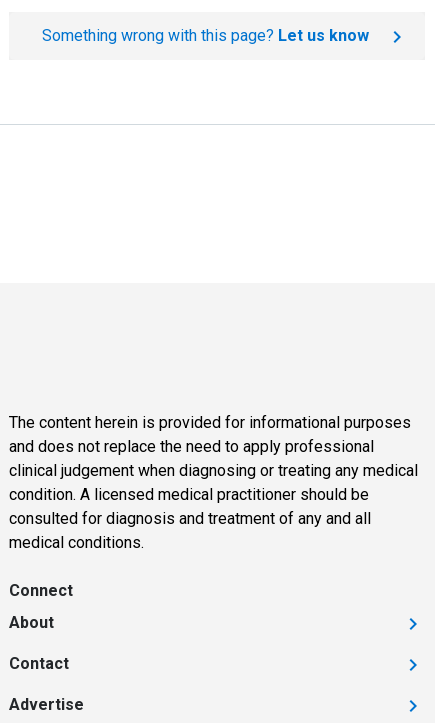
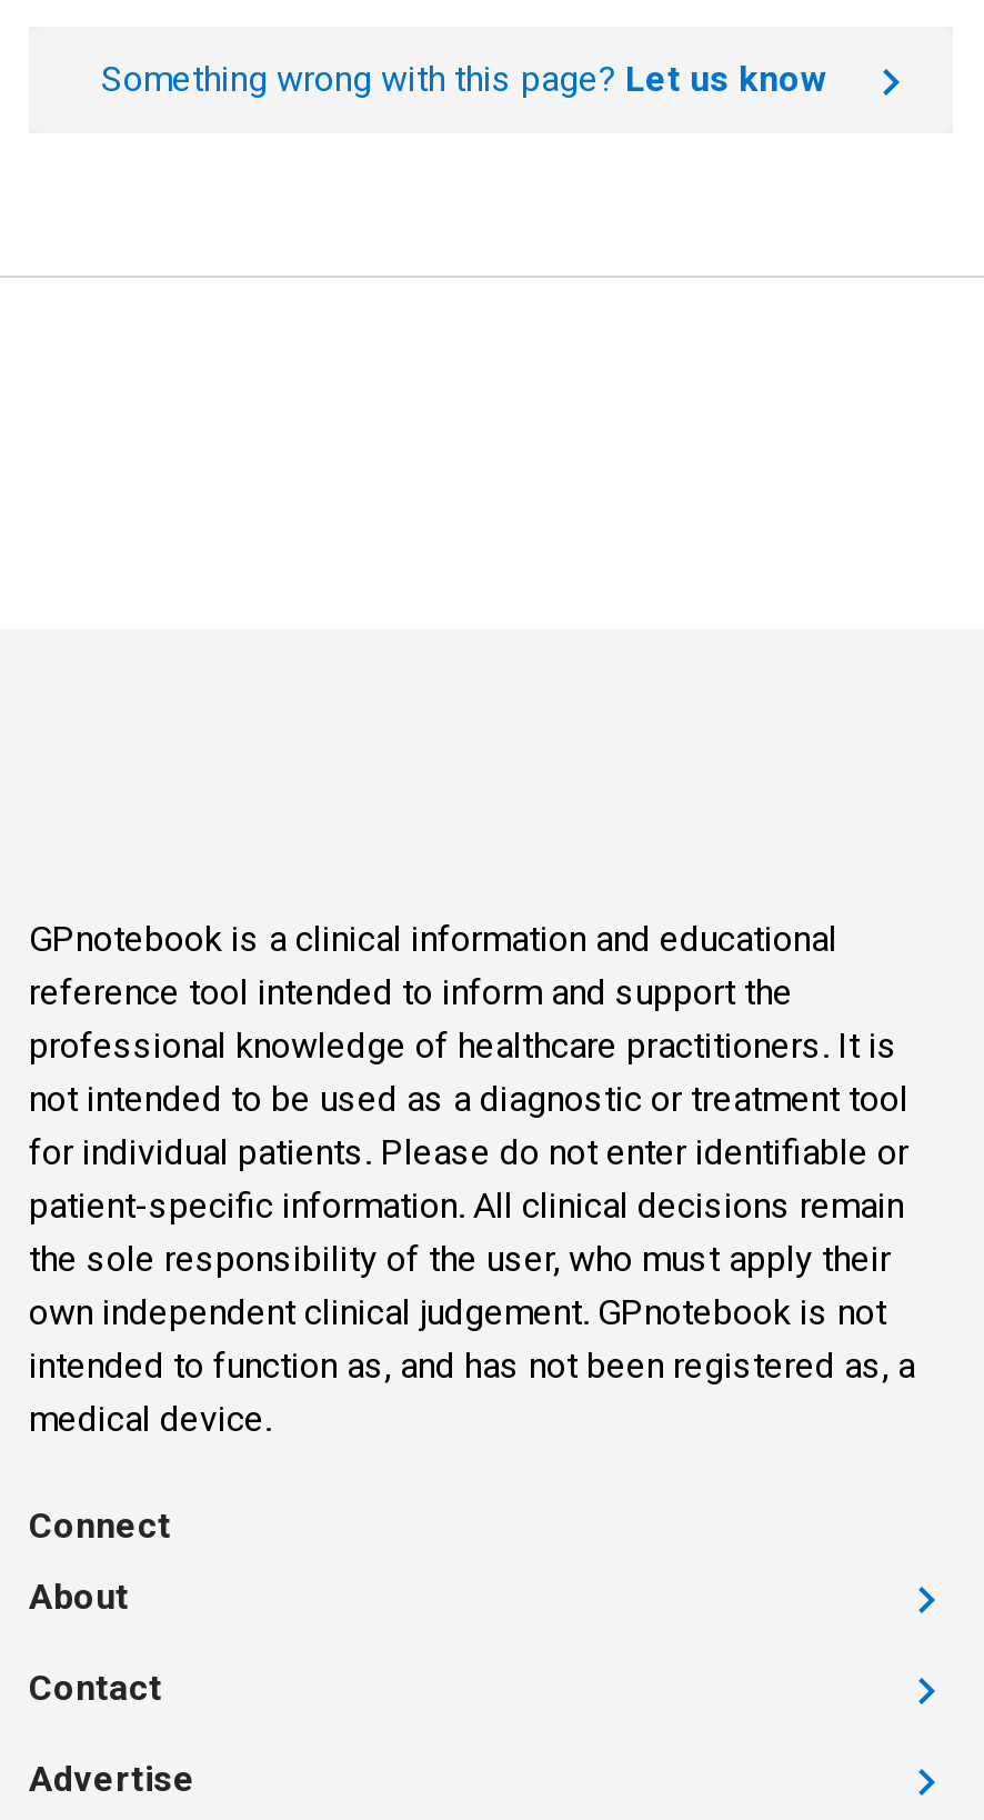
- The content herein is provided for informational purposes
- and does not replace the need to apply professional
- clinical judgement when diagnosing or treating any medical
- condition. A licensed medical practitioner should be
- consulted for diagnosis and treatment of any and all
- medical conditions.
+ GPnotebook is a clinical information and educational
+ reference tool intended to inform and support the
+ professional knowledge of healthcare practitioners. It is
+ not intended to be used as a diagnostic or treatment tool
+ for individual patients. Please do not enter identifiable or
+ patient-specific information. All clinical decisions remain
+ the sole responsibility of the user, who must apply their
+ own independent clinical judgement. GPnotebook is not
+ intended to function as, and has not been registered as, a
+ medical device.
